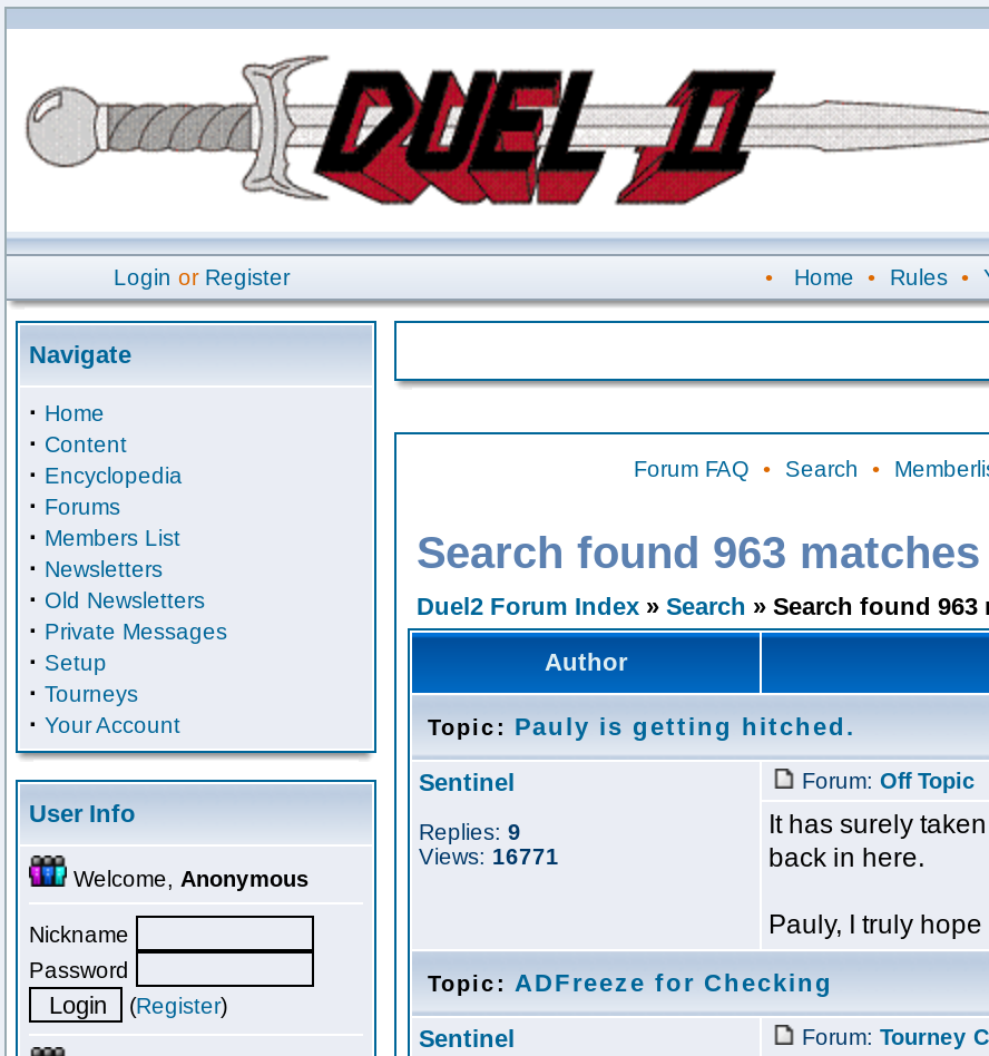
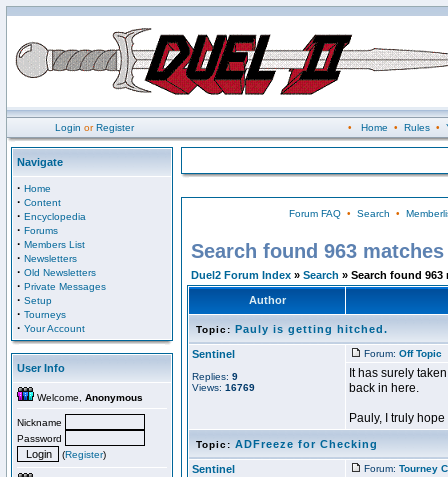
- Views: 16771
+ Views: 16769
